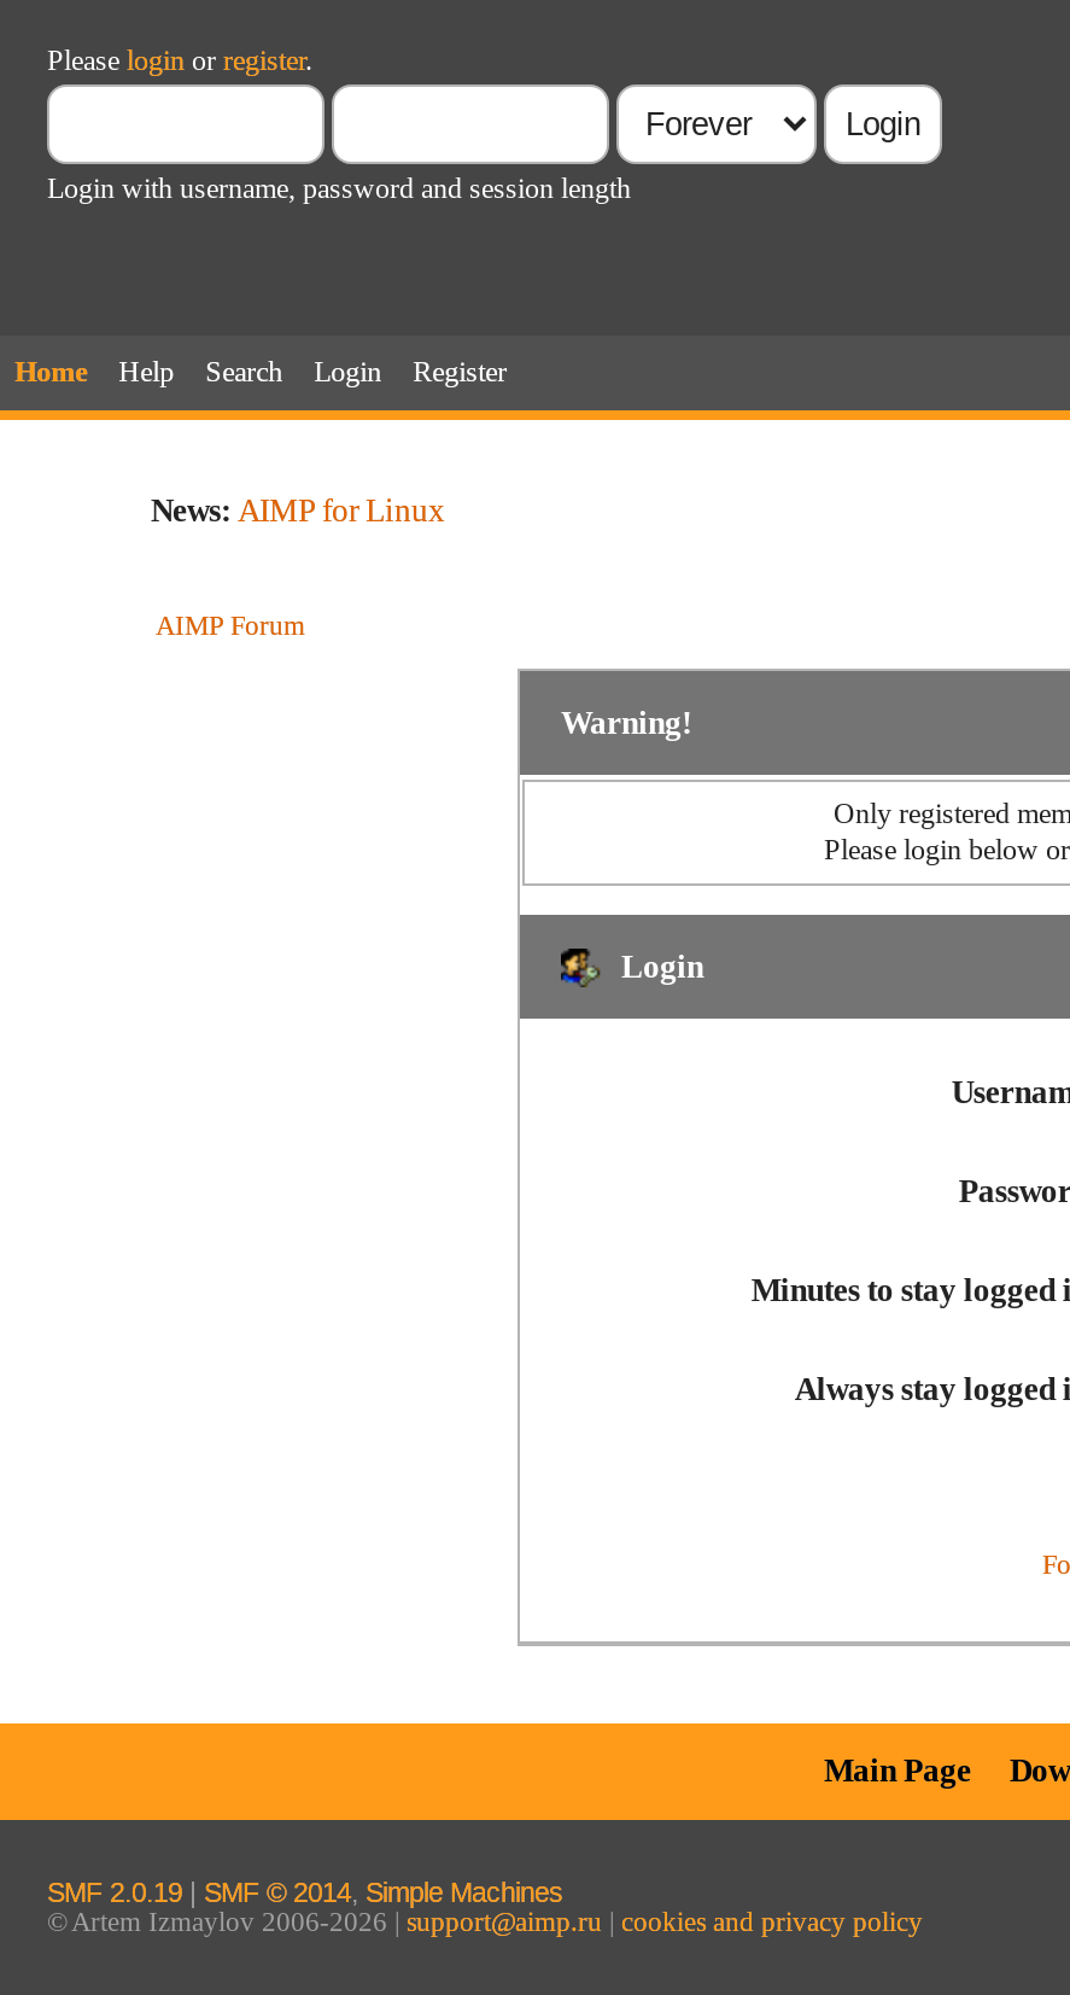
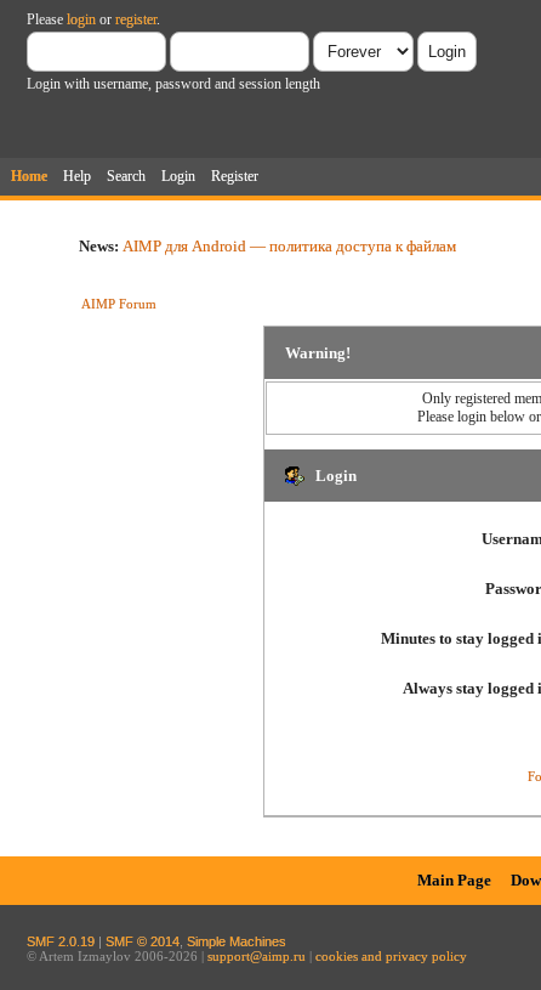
- News: AIMP for Linux
+ News: AIMP для Android — политика доступа к файлам
